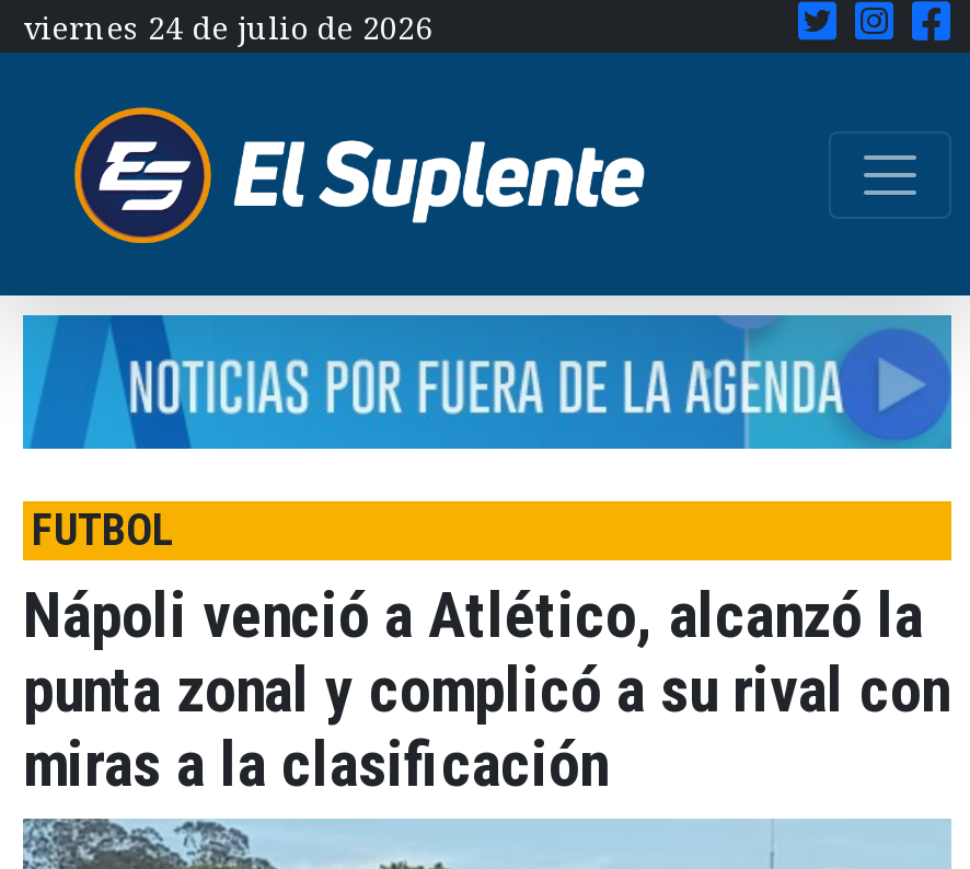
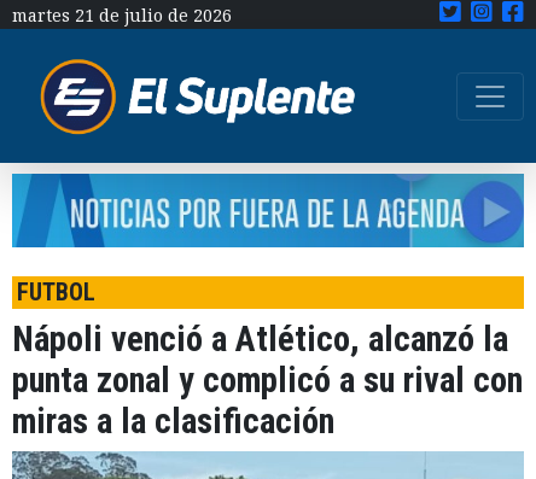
- viernes 24 de julio de 2026
+ martes 21 de julio de 2026
